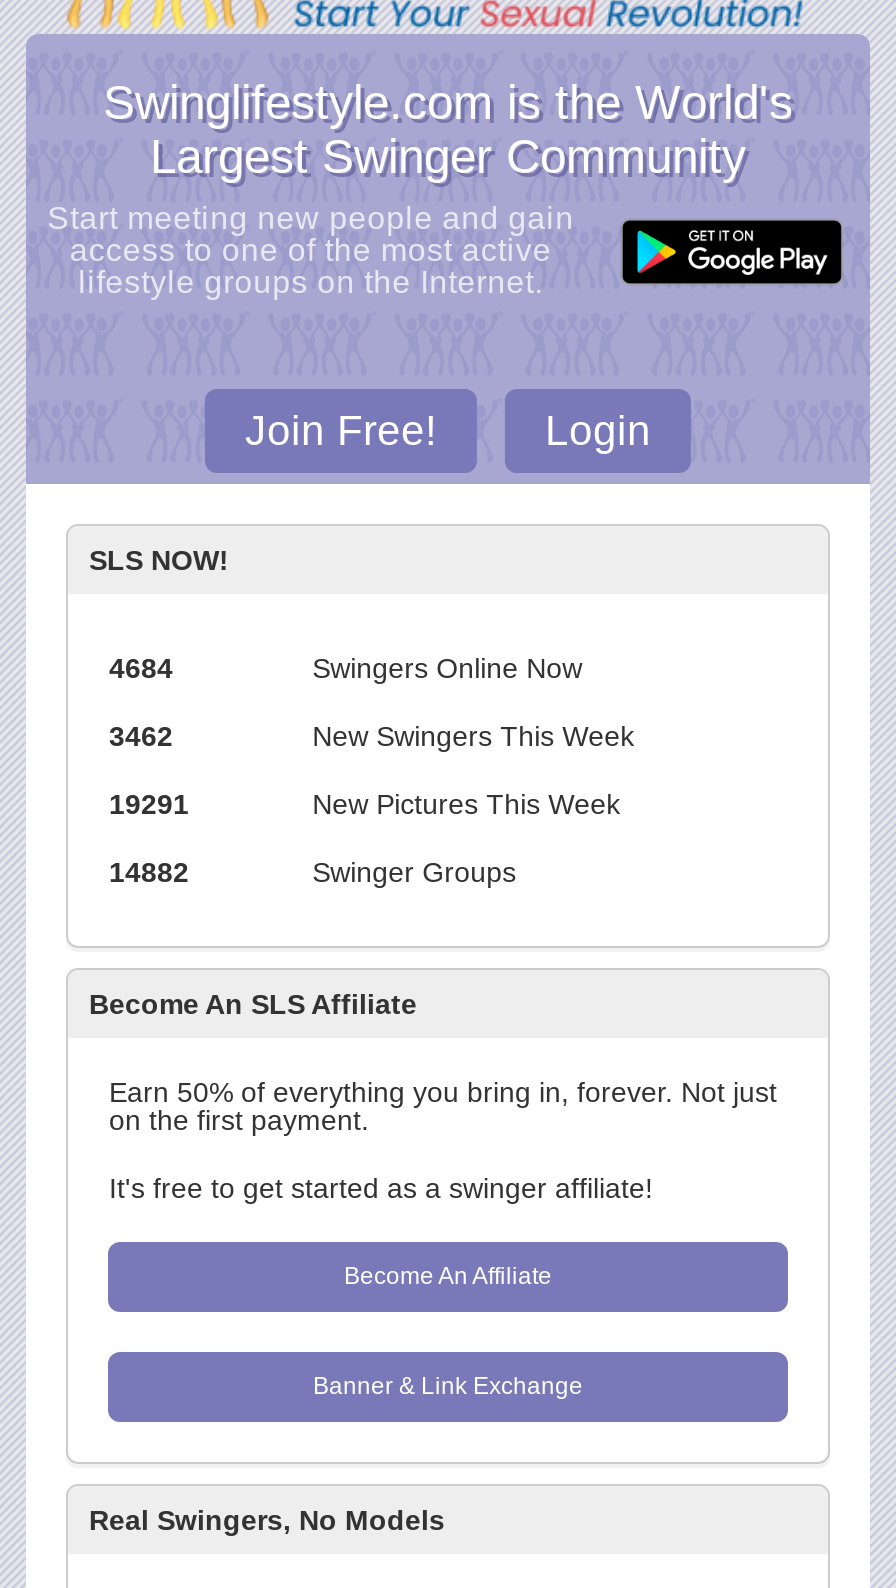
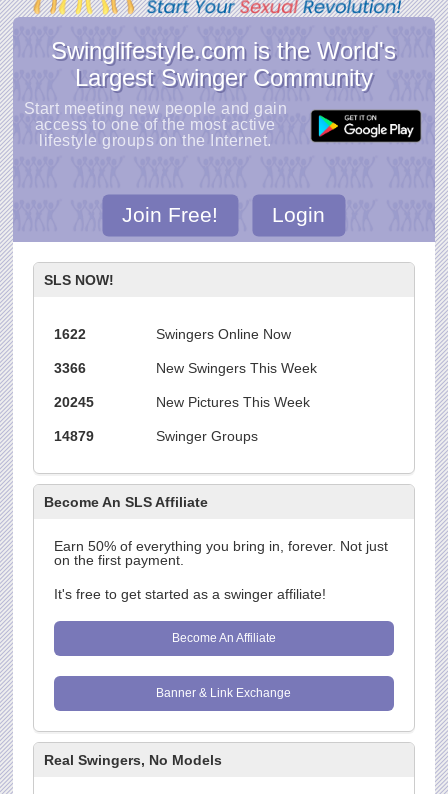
- 4684
+ 1622

- 3462
+ 3366

- 19291
+ 20245

- 14882
+ 14879
